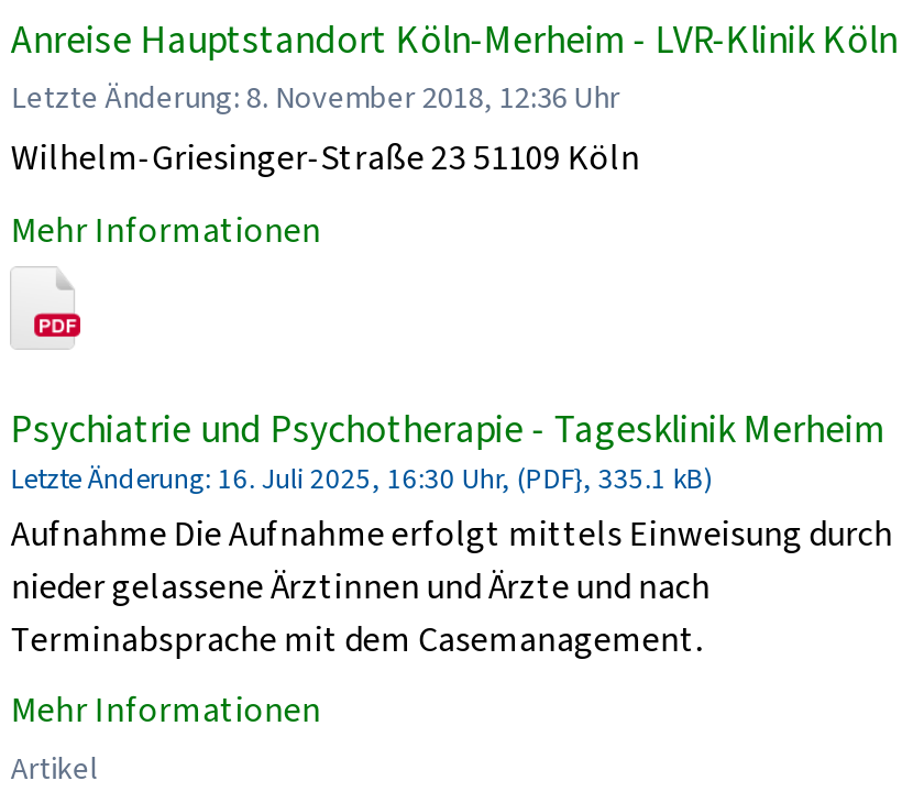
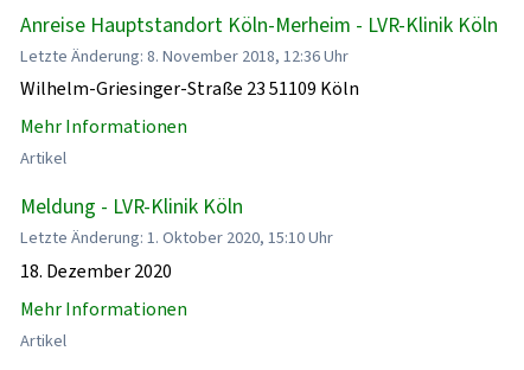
- Psychiatrie und Psychotherapie - Tagesklinik Merheim
- Letzte Änderung: 16. Juli 2025, 16:30 Uhr, (PDF}, 335.1 kB)
- Aufnahme Die Aufnahme erfolgt mittels Einweisung durch
- nieder gelassene Ärztinnen und Ärzte und nach
- Terminabsprache mit dem Casemanagement.
+ Artikel
+ Meldung - LVR-Klinik Köln
+ Letzte Änderung: 1. Oktober 2020, 15:10 Uhr
+ 18. Dezember 2020
